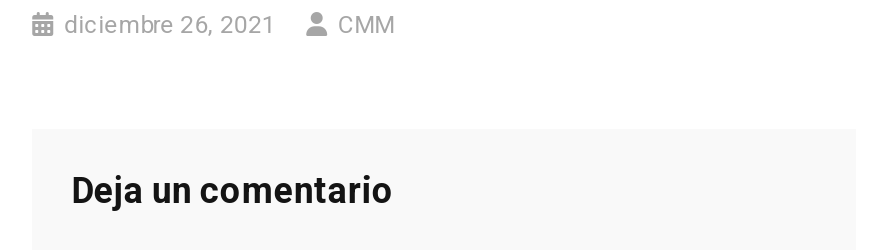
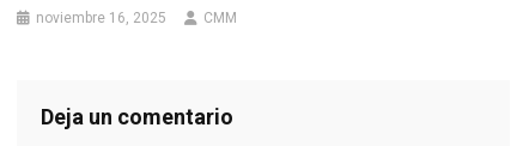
- diciembre 26, 2021
+ noviembre 16, 2025
